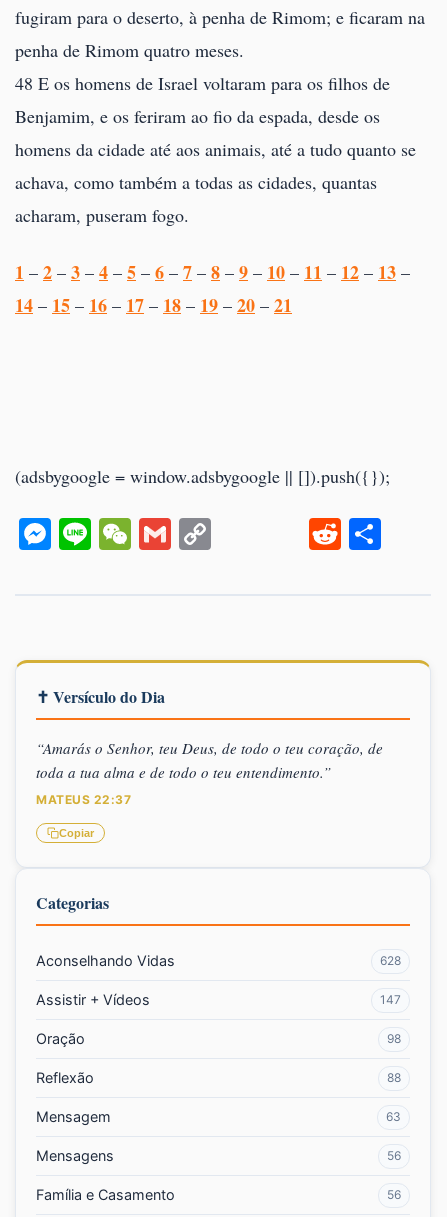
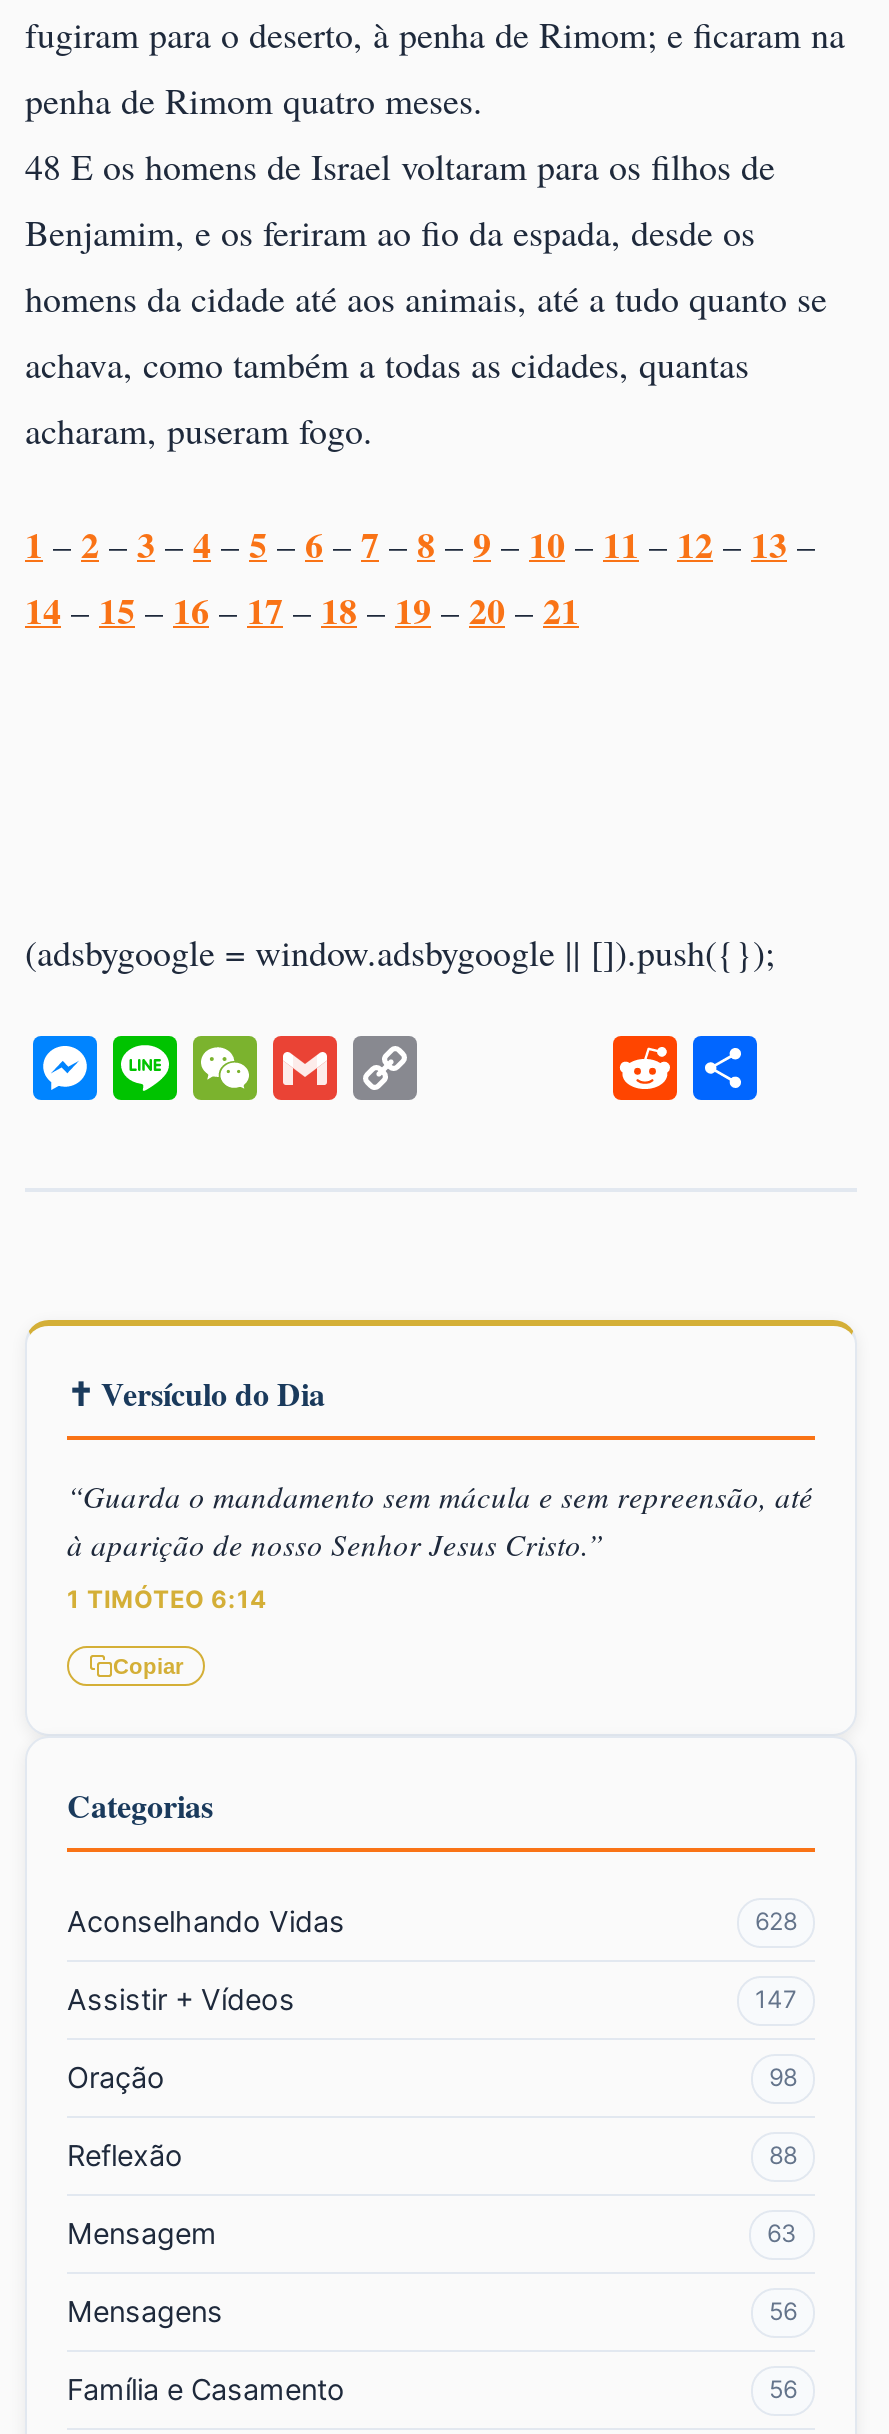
- “Amarás o Senhor, teu Deus, de todo o teu coração, de
- toda a tua alma e de todo o teu entendimento.”
+ “Guarda o mandamento sem mácula e sem repreensão, até
+ à aparição de nosso Senhor Jesus Cristo.”

- MATEUS 22:37
+ 1 TIMÓTEO 6:14
